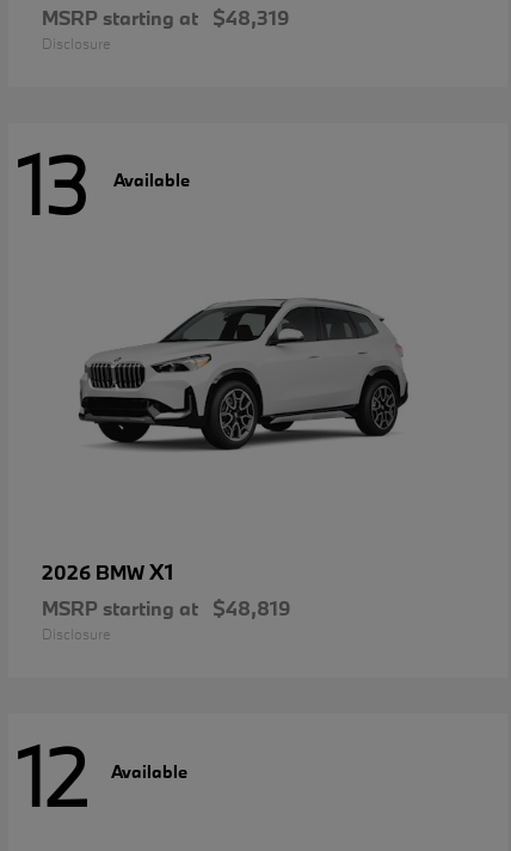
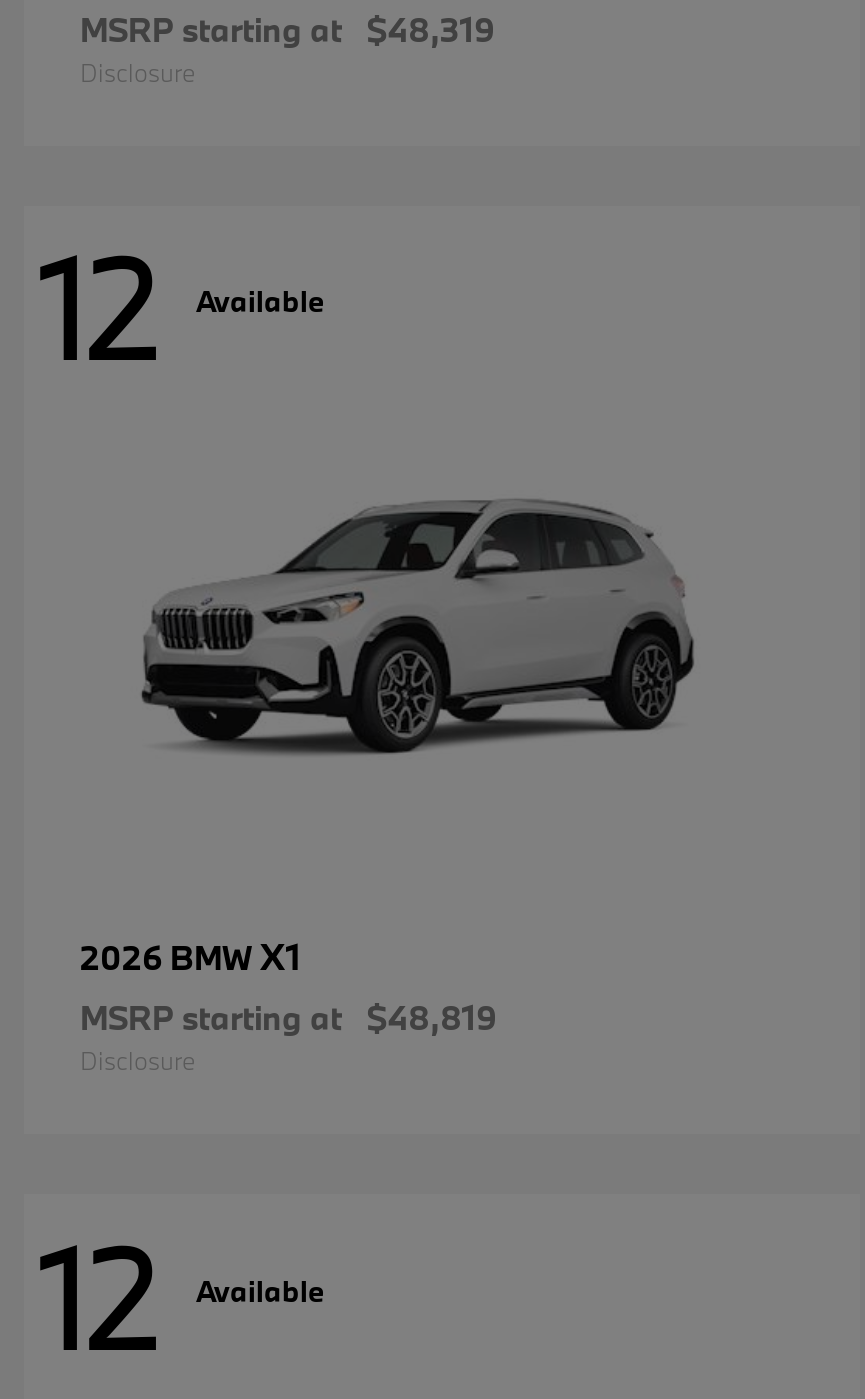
- 13 Available
+ 12 Available
